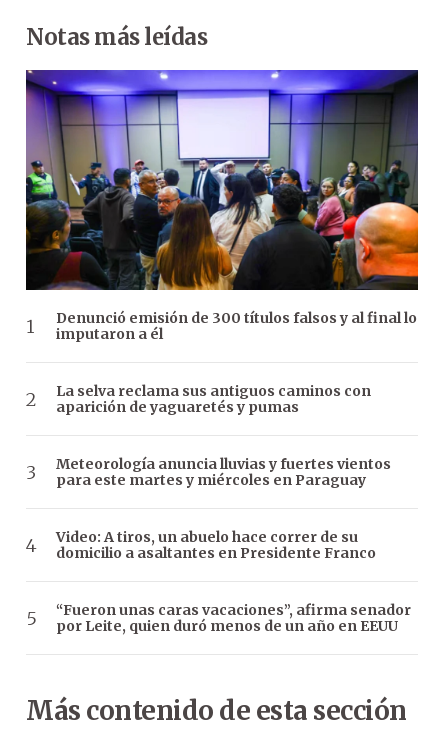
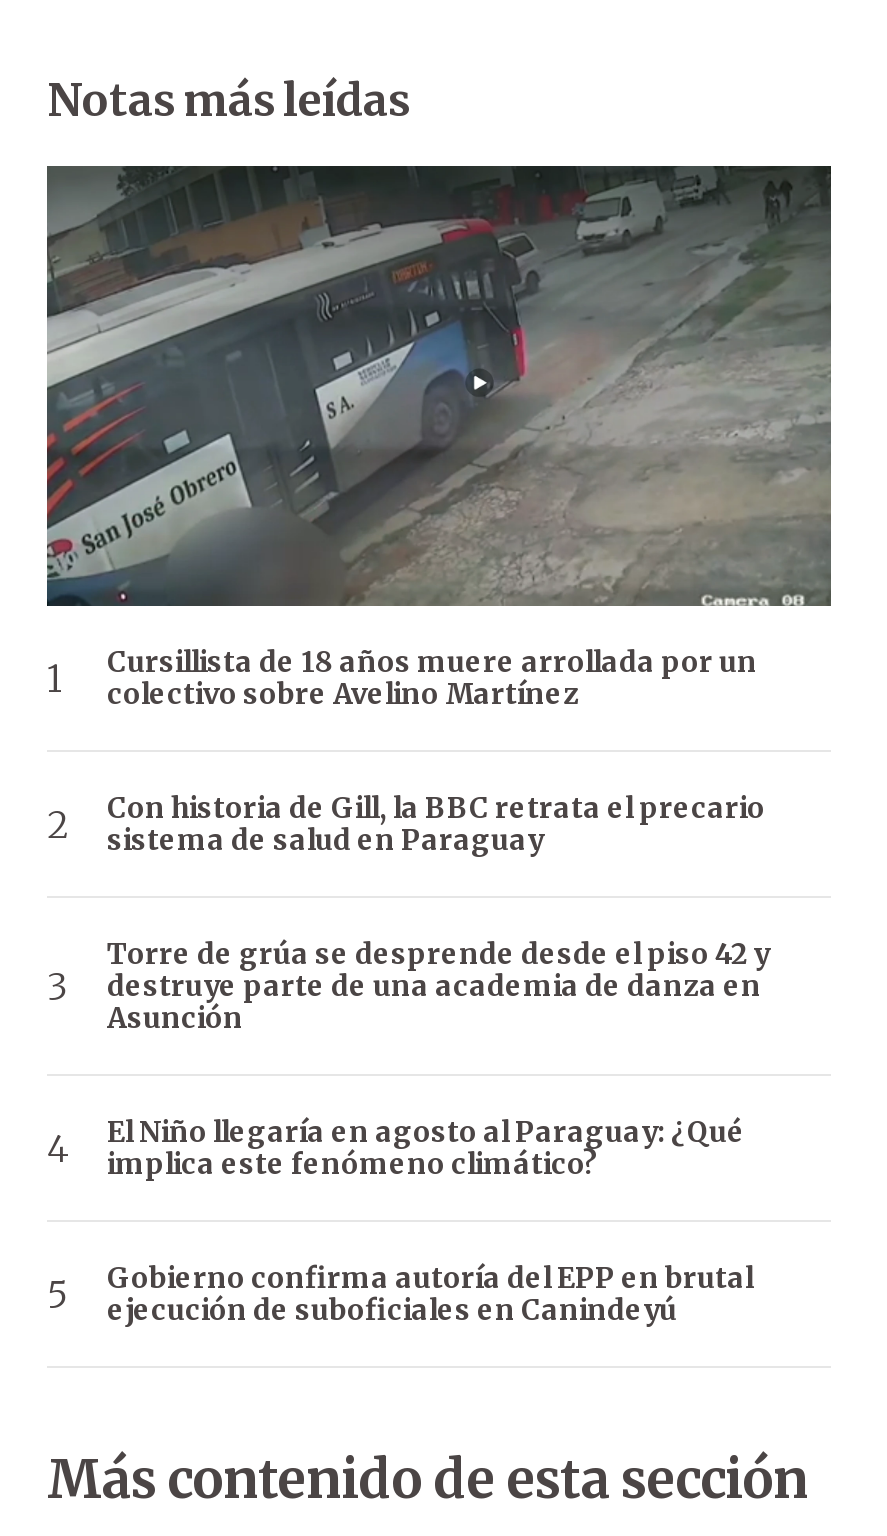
- [image]
- Denunció emisión de 300 títulos falsos y al final lo
- imputaron a él
+ [image]
+ Cursillista de 18 años muere arrollada por un
+ colectivo sobre Avelino Martínez

- La selva reclama sus antiguos caminos con
- aparición de yaguaretés y pumas
+ Con historia de Gill, la BBC retrata el precario
+ sistema de salud en Paraguay

- Meteorología anuncia lluvias y fuertes vientos
- para este martes y miércoles en Paraguay
+ Torre de grúa se desprende desde el piso 42 y
+ destruye parte de una academia de danza en
+ Asunción

- Video: A tiros, un abuelo hace correr de su
- domicilio a asaltantes en Presidente Franco
+ El Niño llegaría en agosto al Paraguay: ¿Qué
+ implica este fenómeno climático?

- “Fueron unas caras vacaciones”, afirma senador
- por Leite, quien duró menos de un año en EEUU
+ Gobierno confirma autoría del EPP en brutal
+ ejecución de suboficiales en Canindeyú
